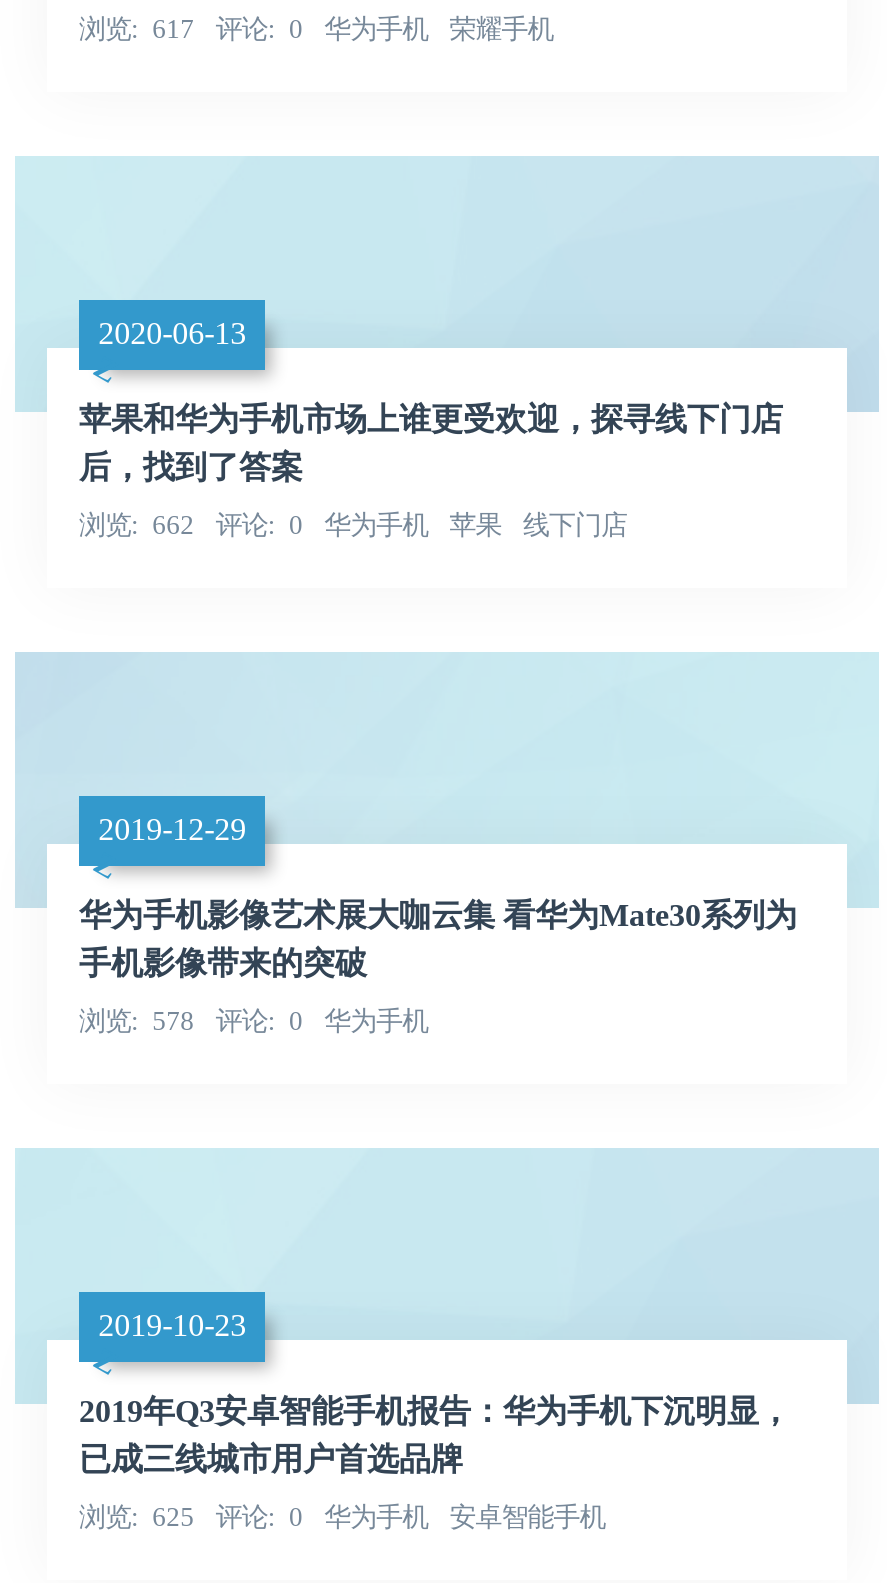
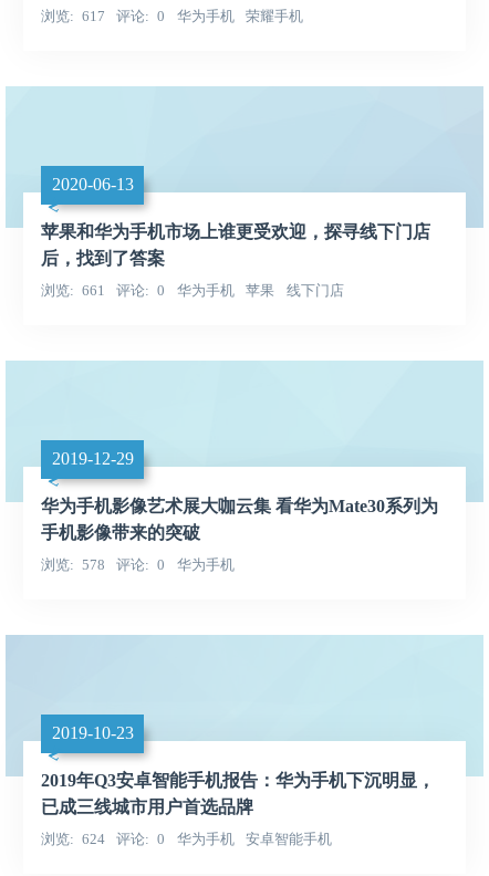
- 浏览 662 评论 0 华为手机 苹果 线下门店
+ 浏览 661 评论 0 华为手机 苹果 线下门店

- 浏览 625 评论 0 华为手机 安卓智能手机
+ 浏览 624 评论 0 华为手机 安卓智能手机
